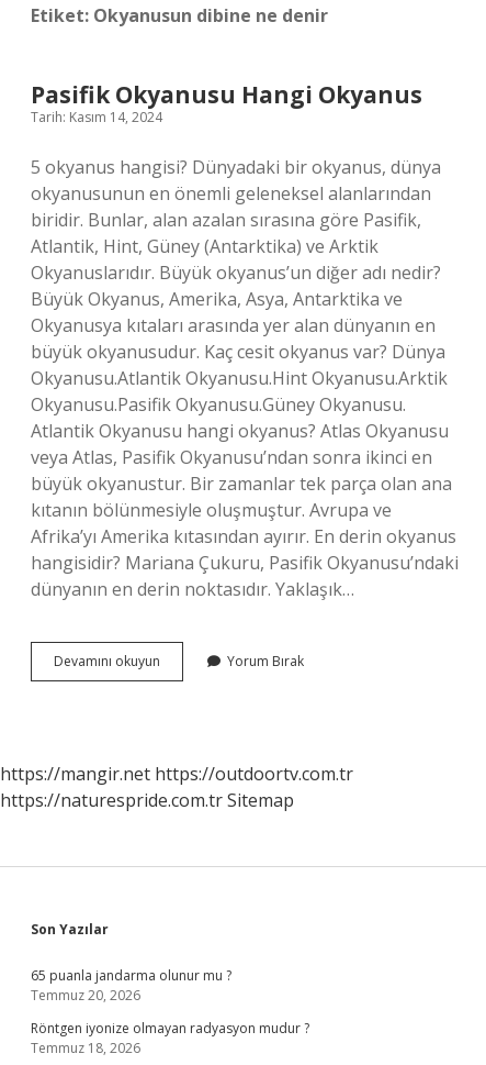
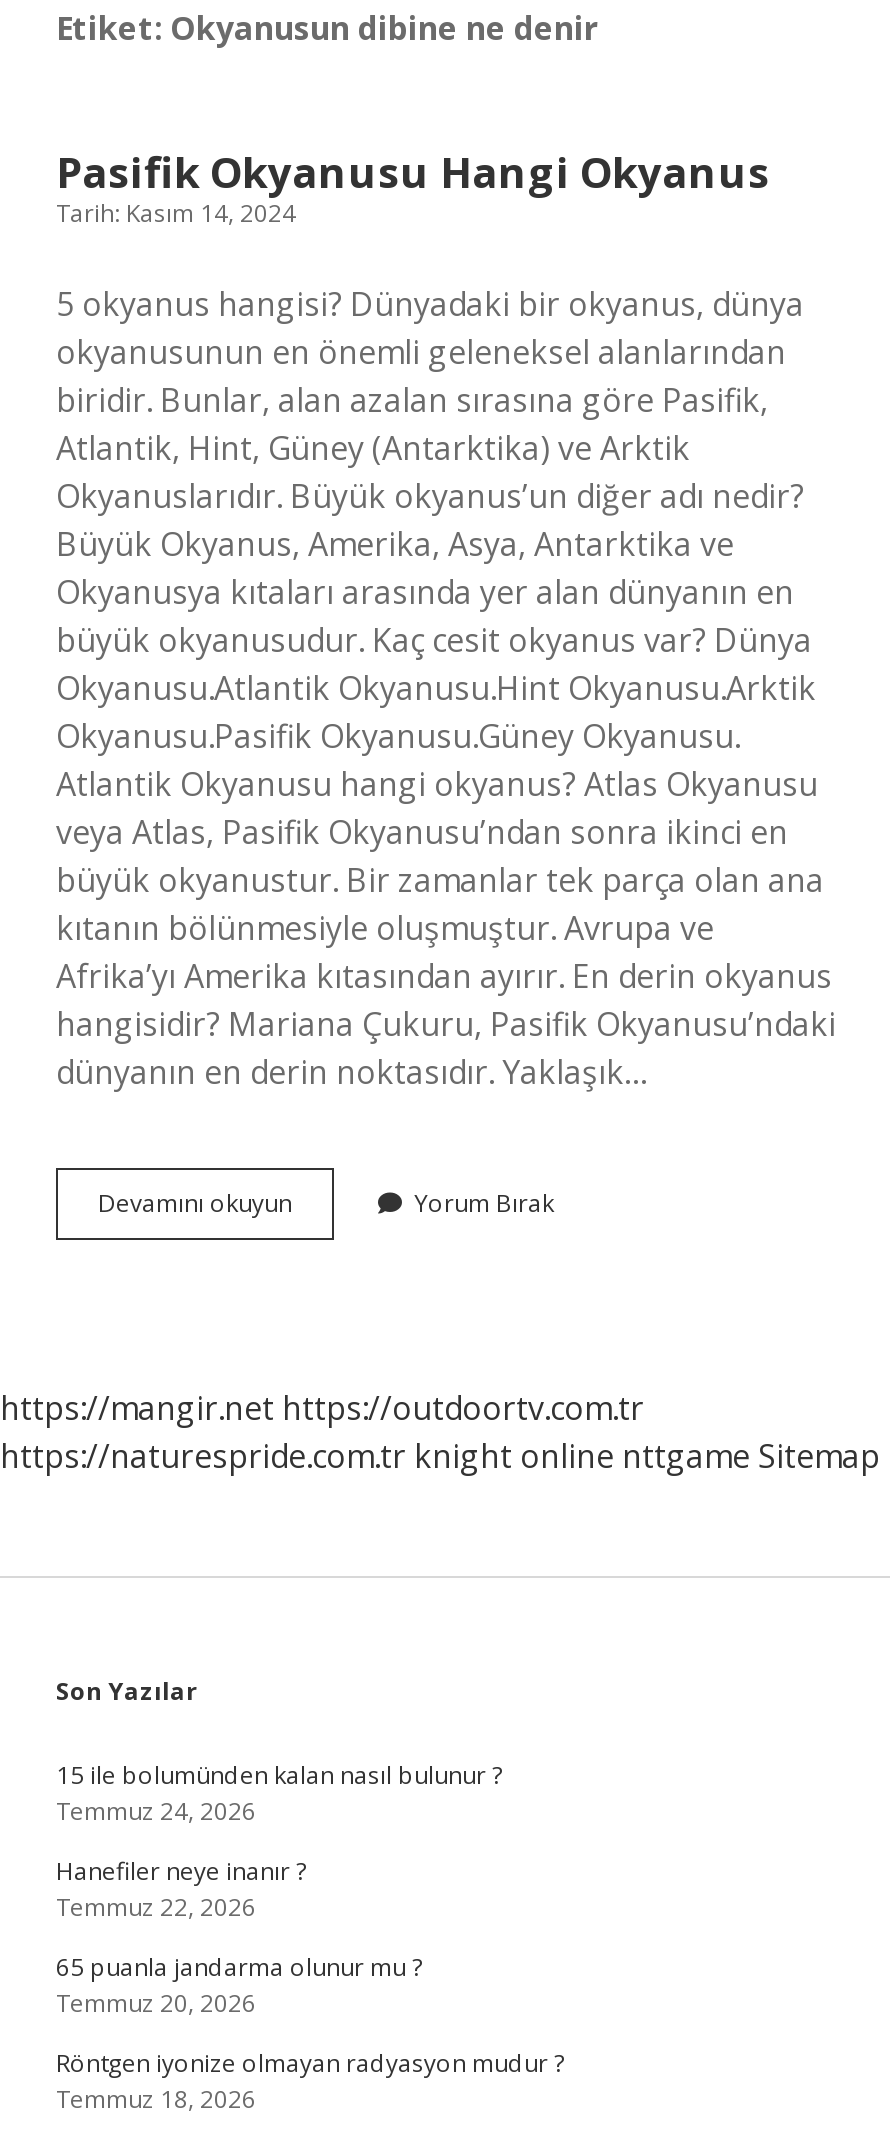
- https://naturespride.com.tr Sitemap
+ https://naturespride.com.tr knight online nttgame Sitemap

+ 15 ile bolumünden kalan nasıl bulunur ?
+ Temmuz 24, 2026
+ Hanefiler neye inanır ?
+ Temmuz 22, 2026
